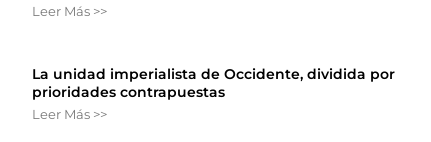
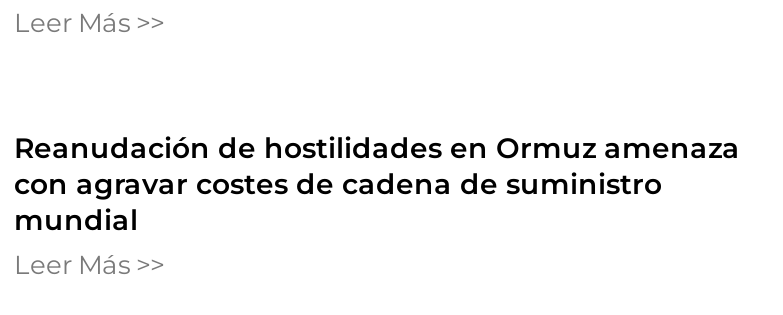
- La unidad imperialista de Occidente, dividida por
- prioridades contrapuestas
+ Reanudación de hostilidades en Ormuz amenaza
+ con agravar costes de cadena de suministro
+ mundial
